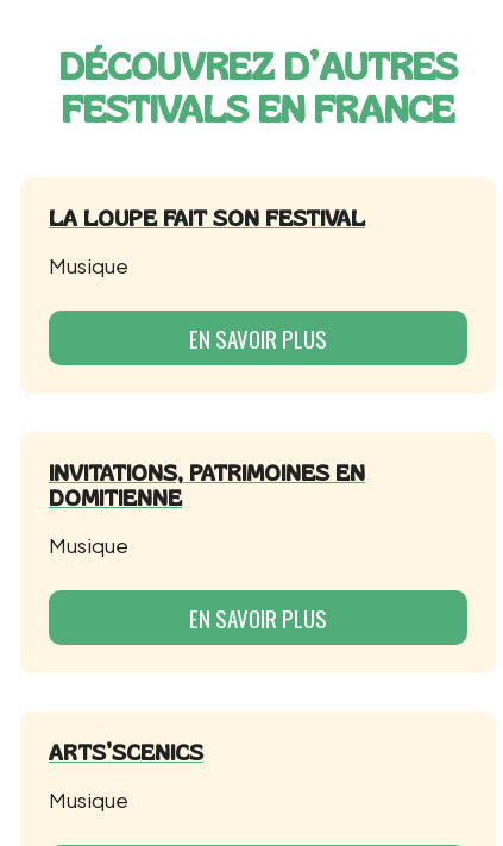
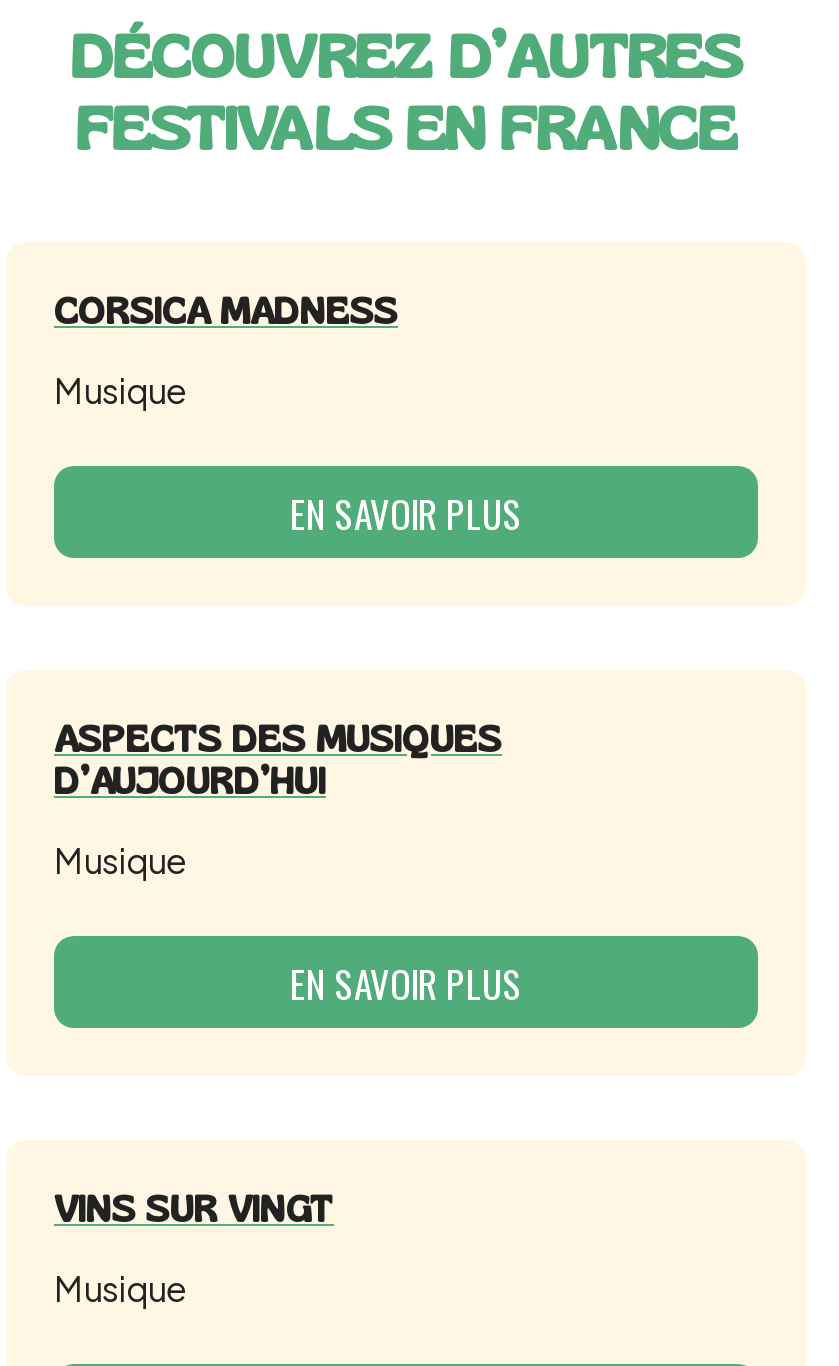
- LA LOUPE FAIT SON FESTIVAL
+ CORSICA MADNESS

- INVITATIONS, PATRIMOINES EN
- DOMITIENNE
+ ASPECTS DES MUSIQUES
+ D’AUJOURD’HUI

- ARTS’SCENICS
+ VINS SUR VINGT
